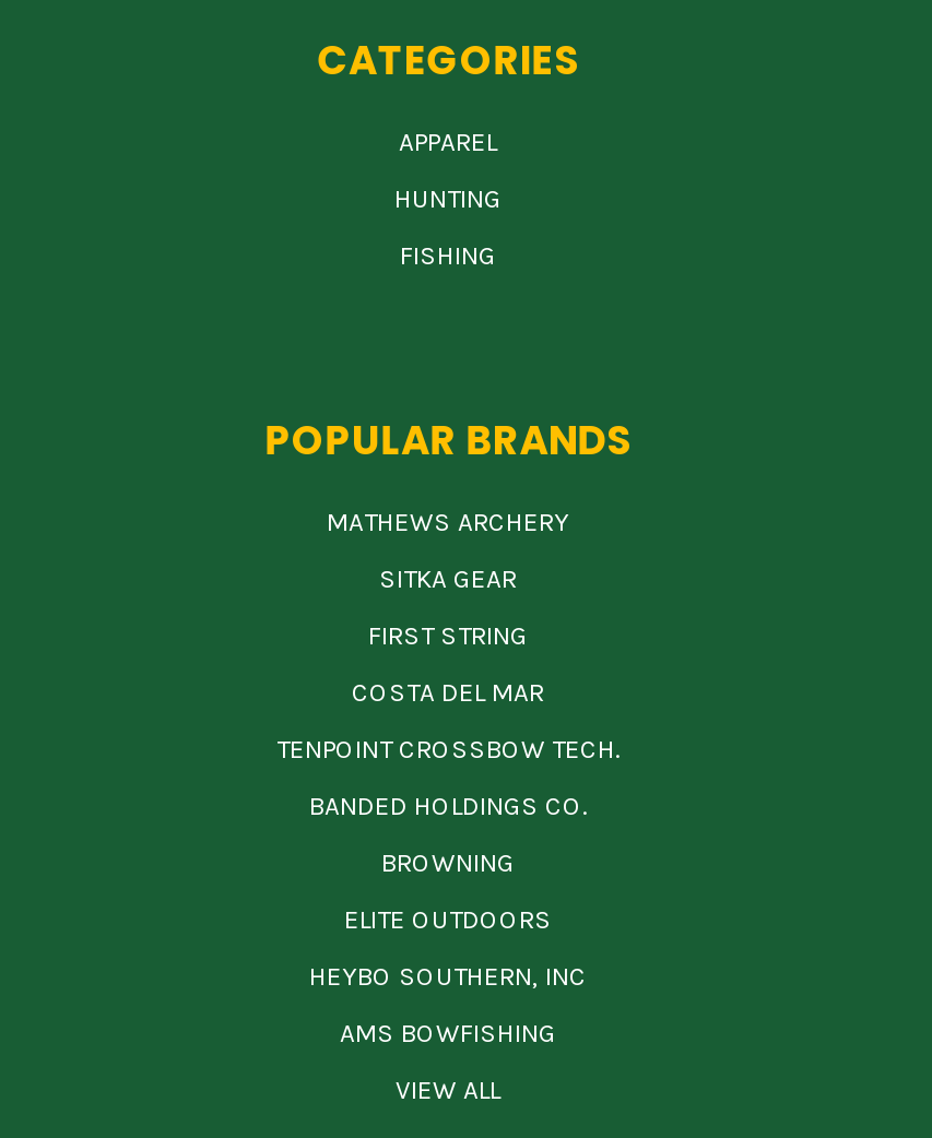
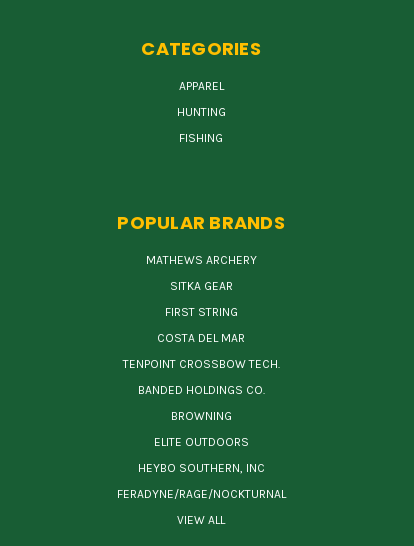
- AMS BOWFISHING
+ FERADYNE/RAGE/NOCKTURNAL
